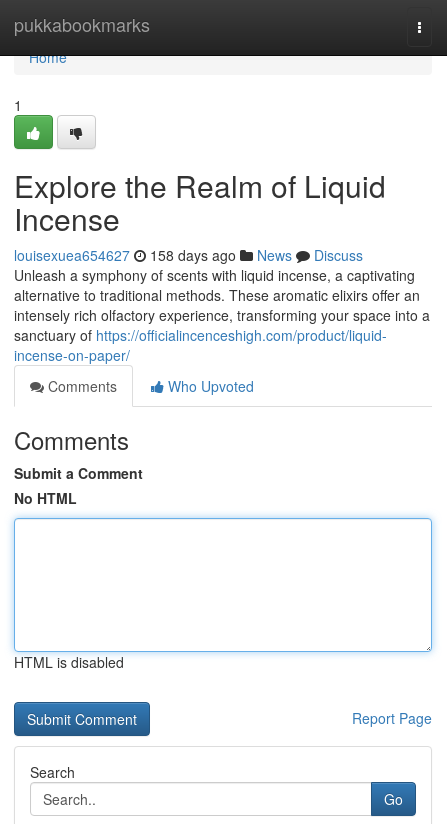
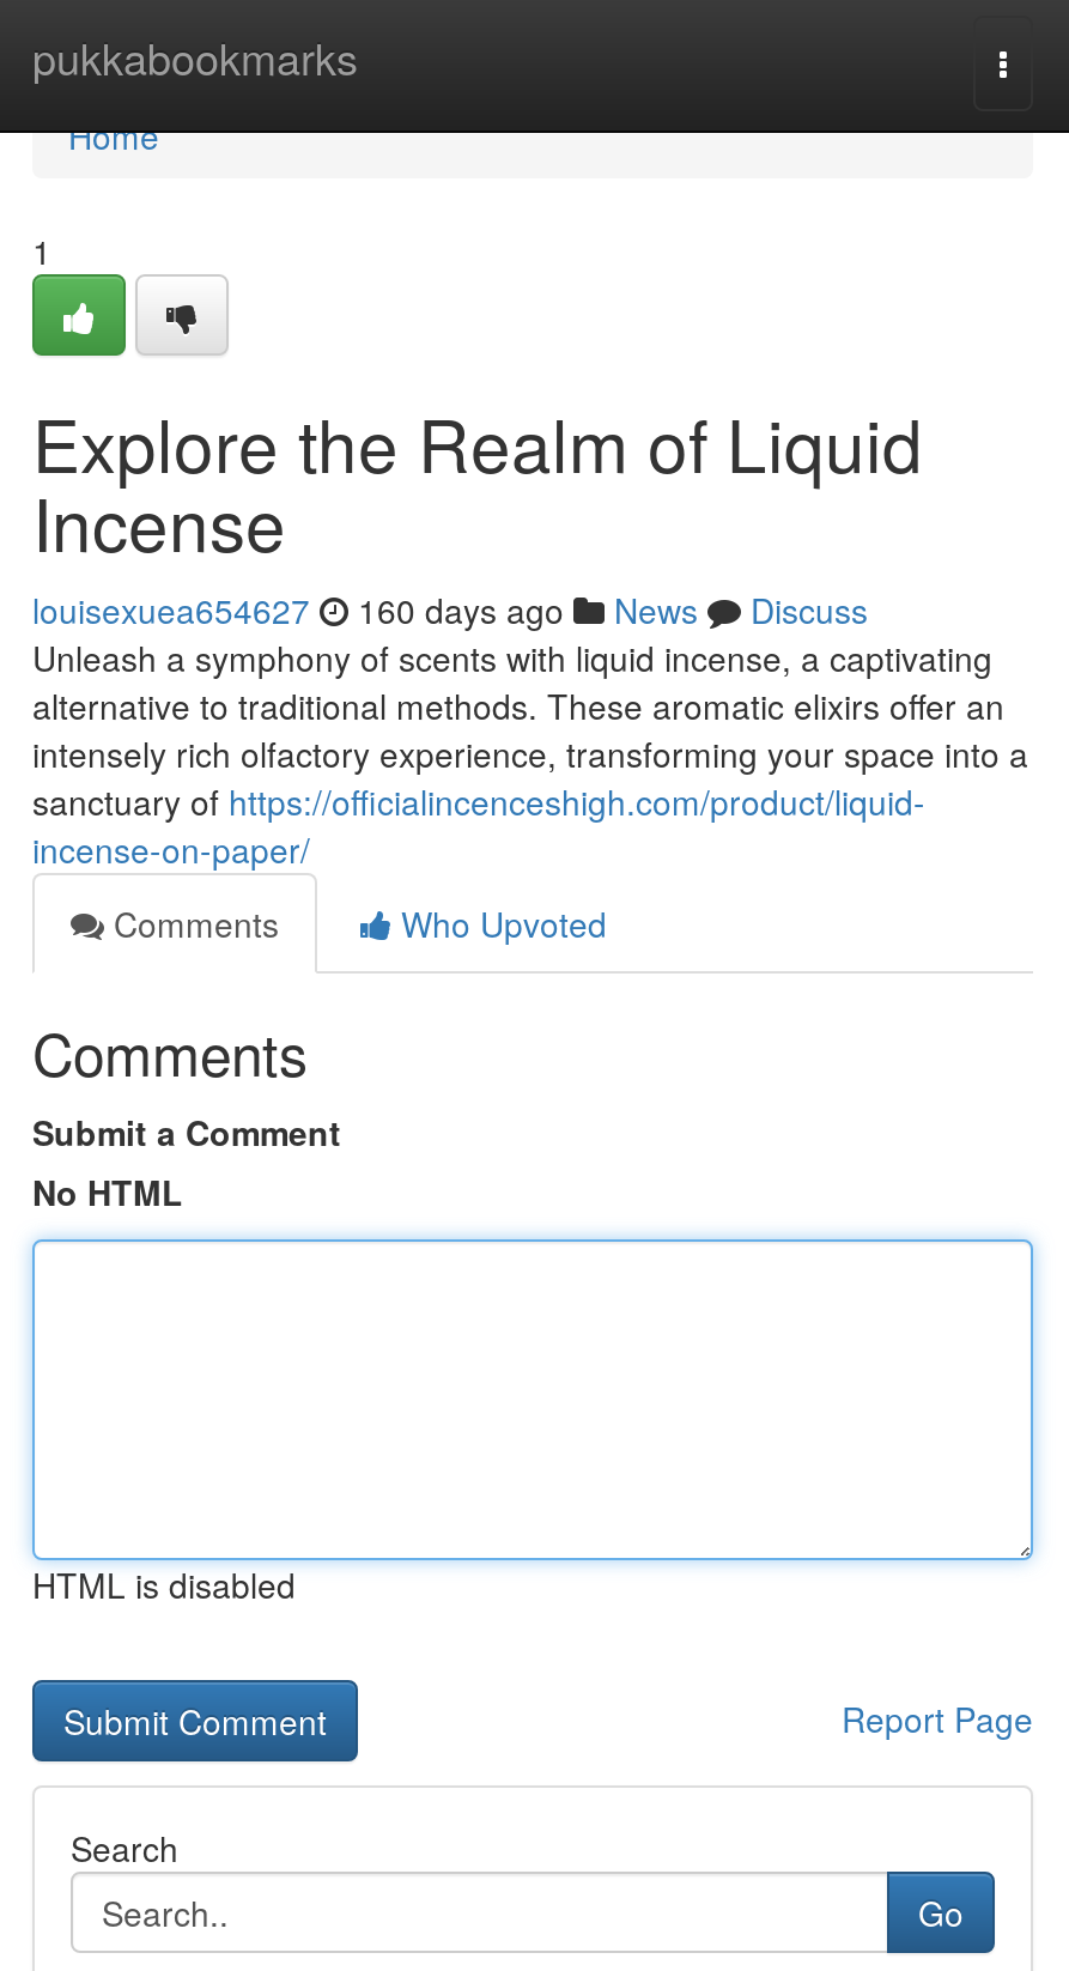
- louisexuea654627 158 days ago News Discuss
+ louisexuea654627 160 days ago News Discuss
